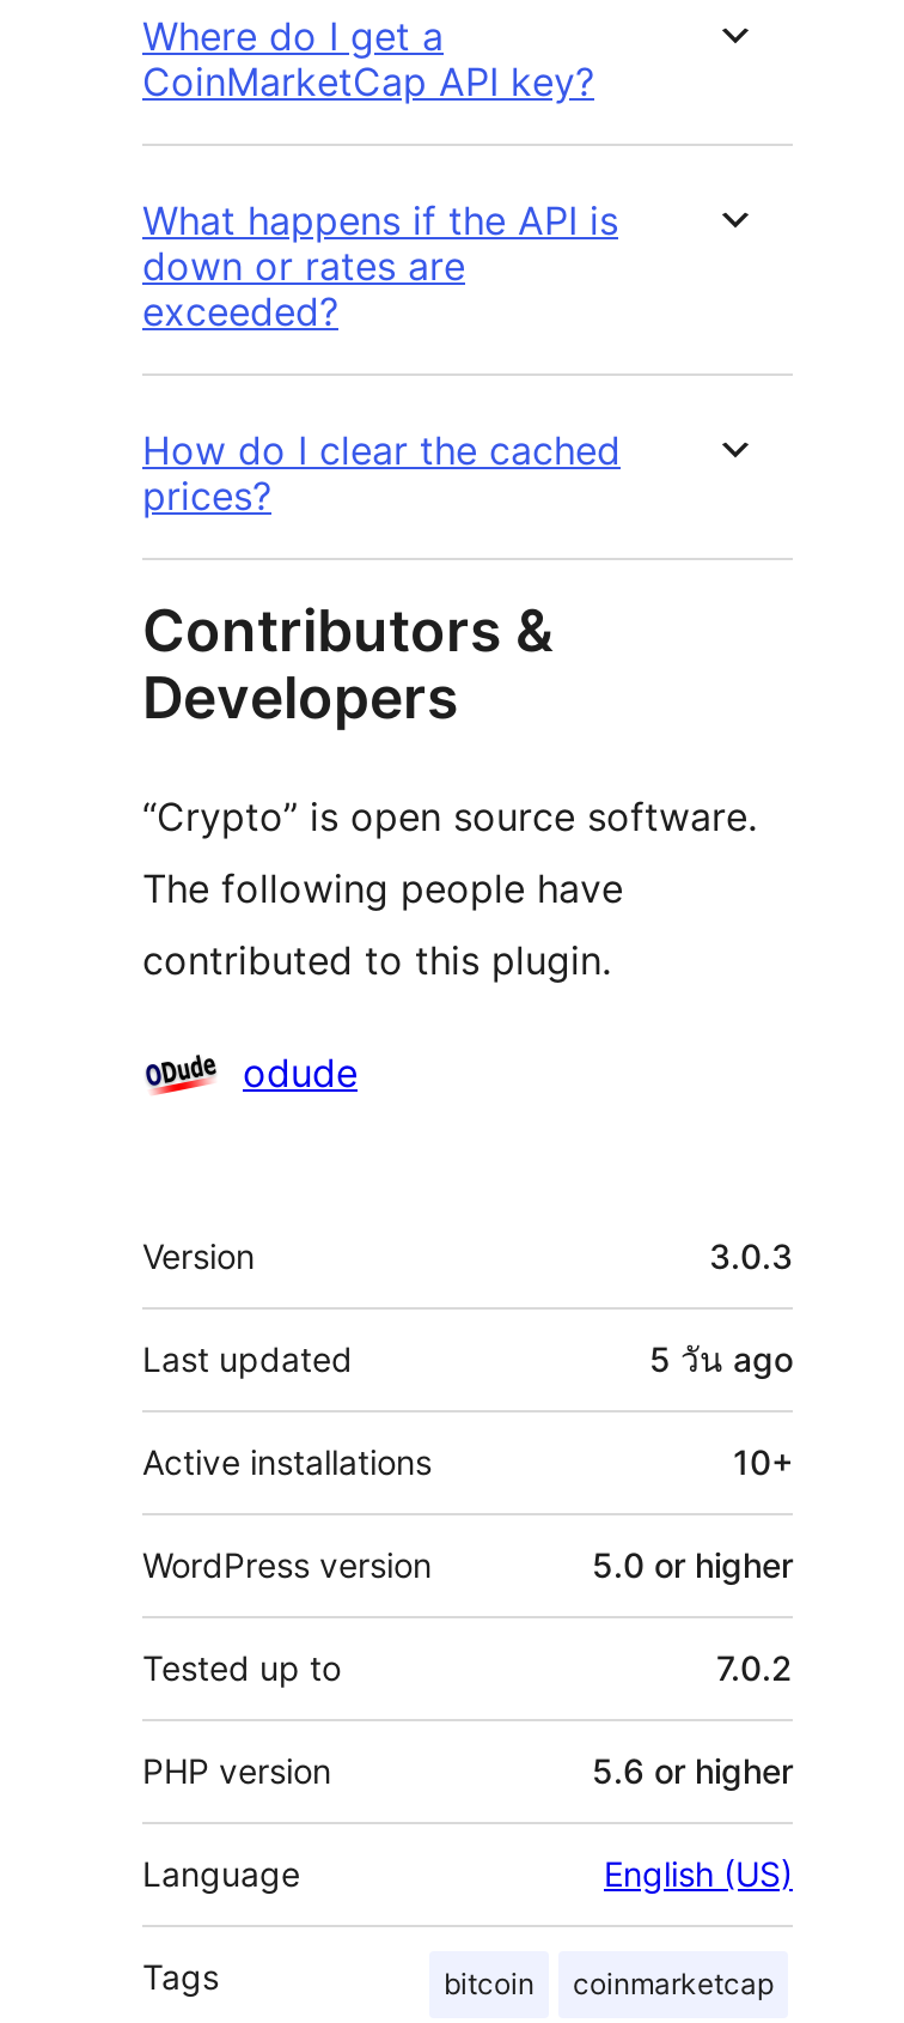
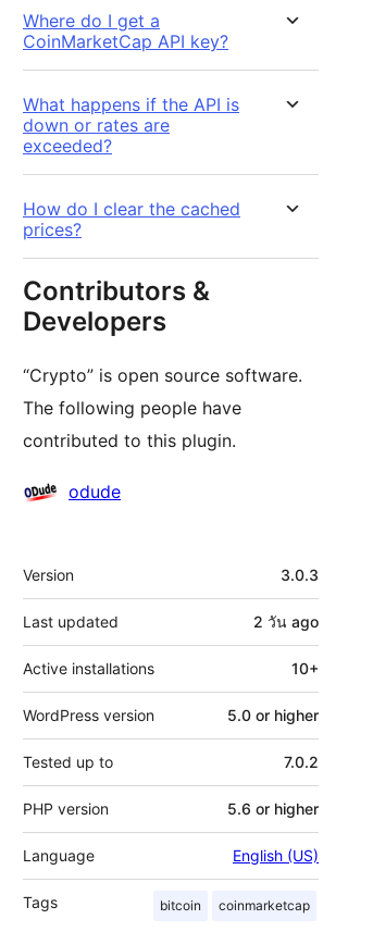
- 5 วันago
+ 2 วันago
